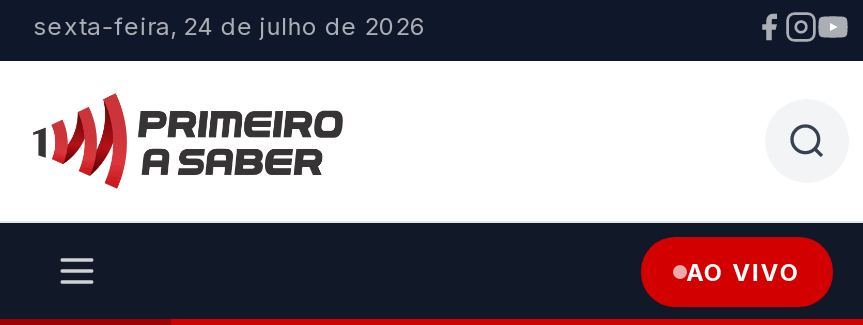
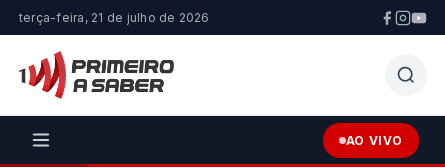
- sexta-feira, 24 de julho de 2026
+ terça-feira, 21 de julho de 2026
